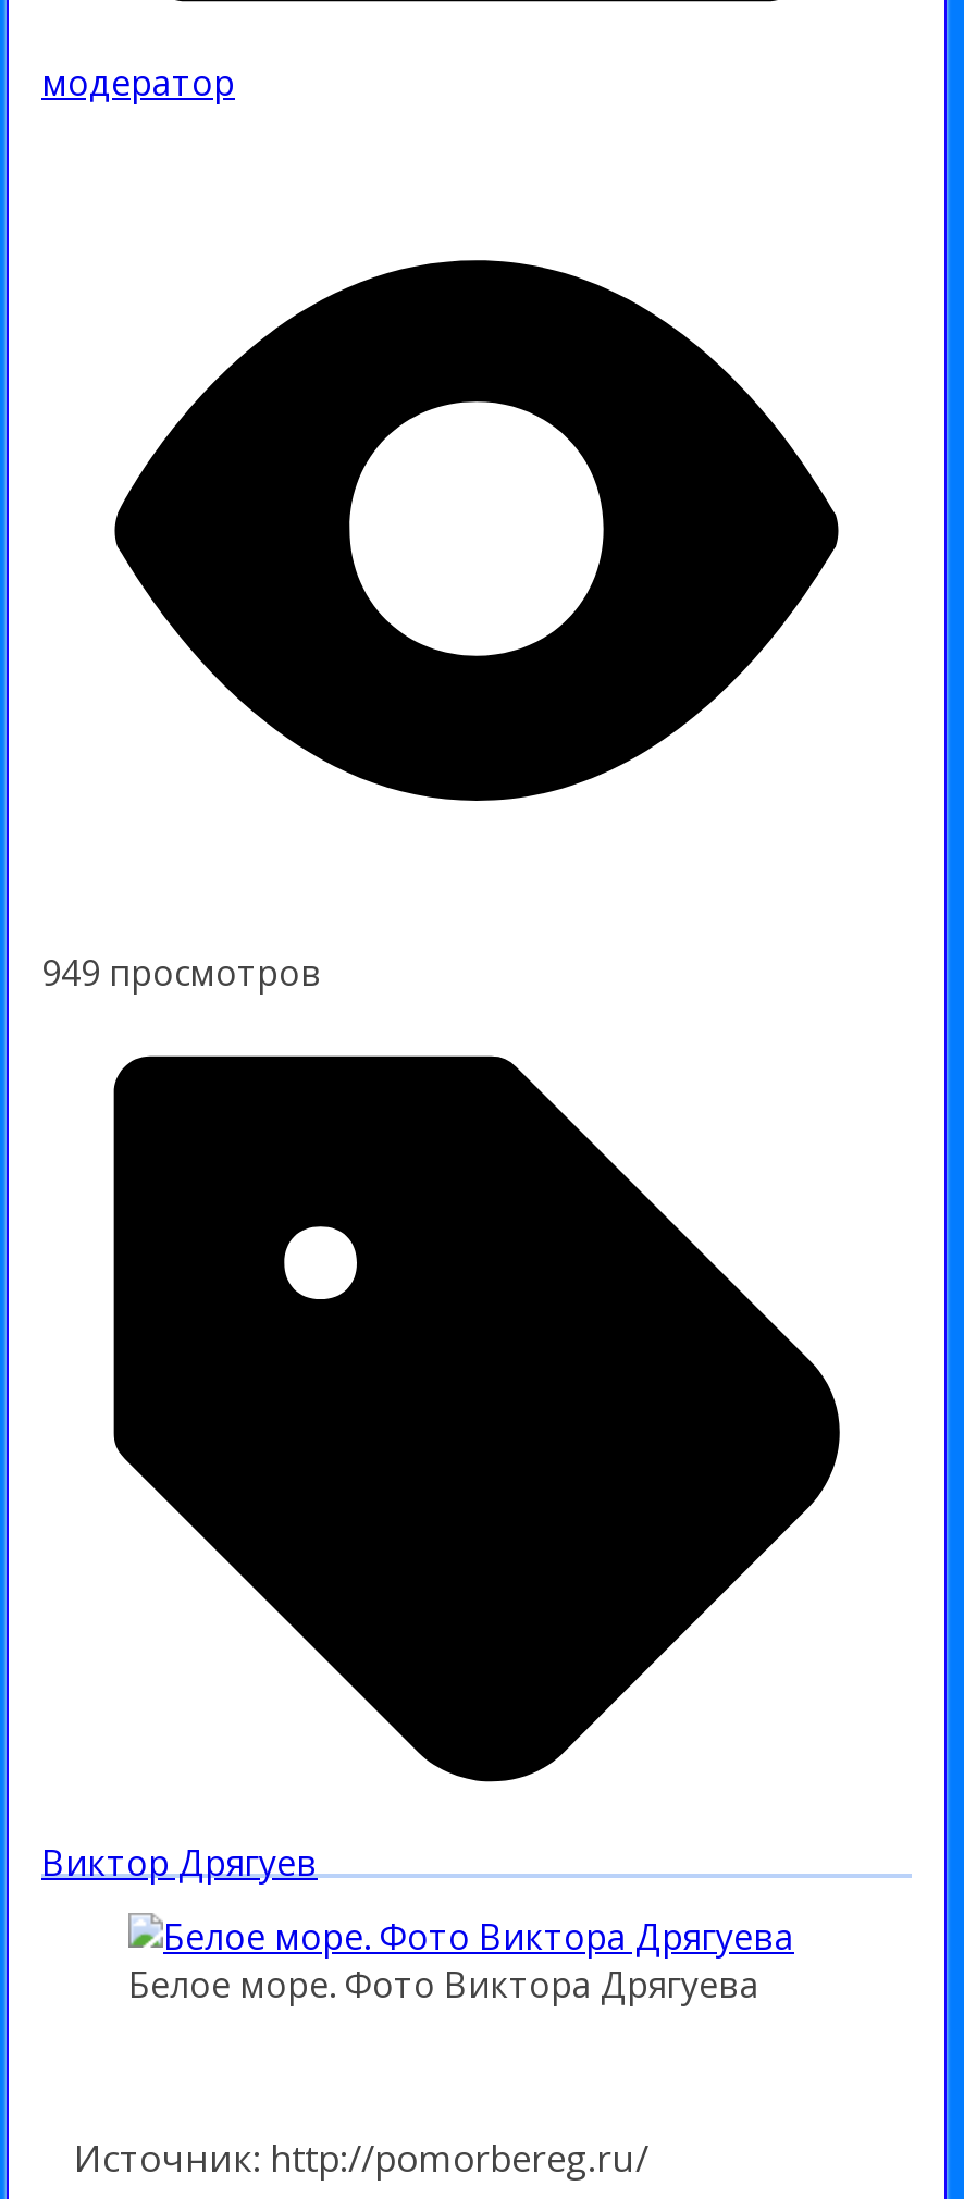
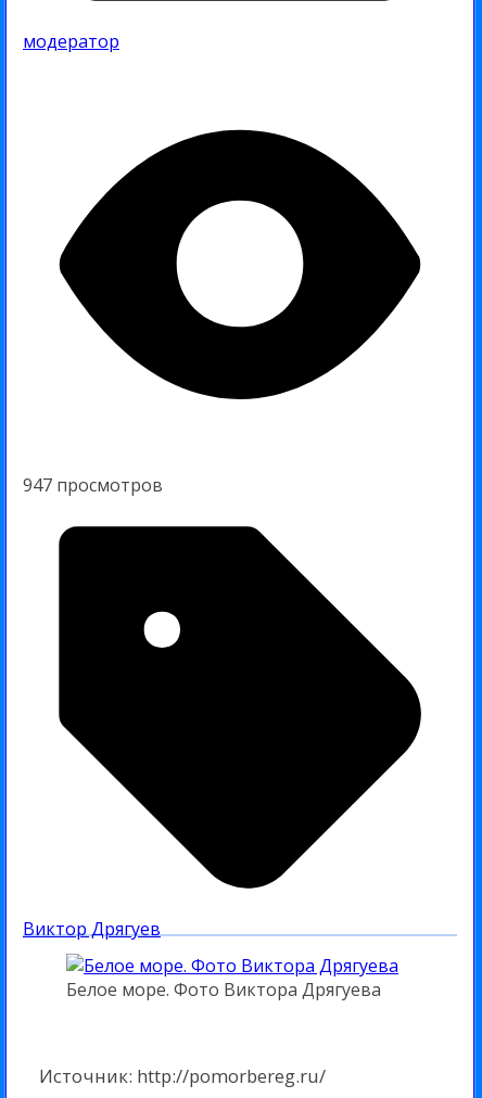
- 949 просмотров
+ 947 просмотров
